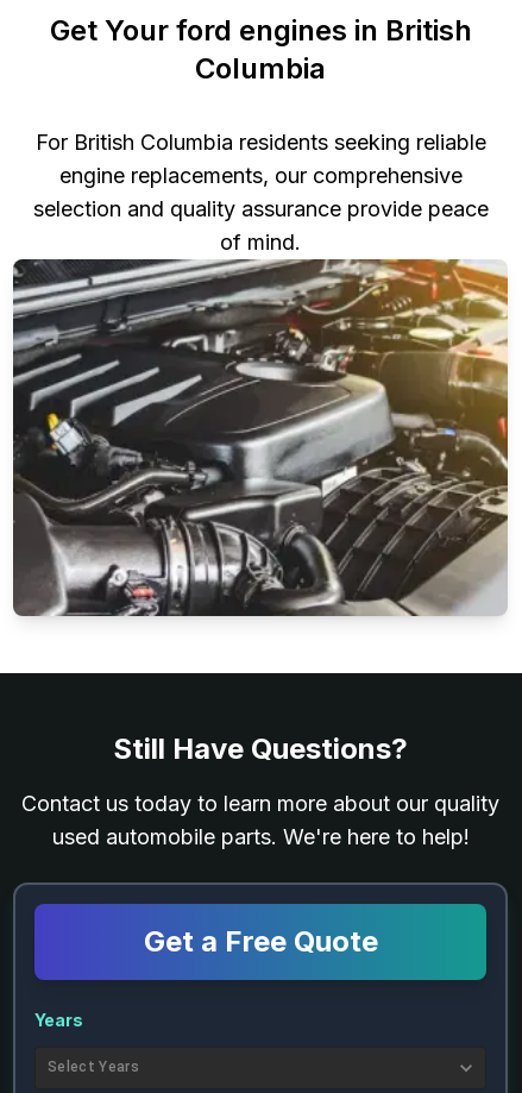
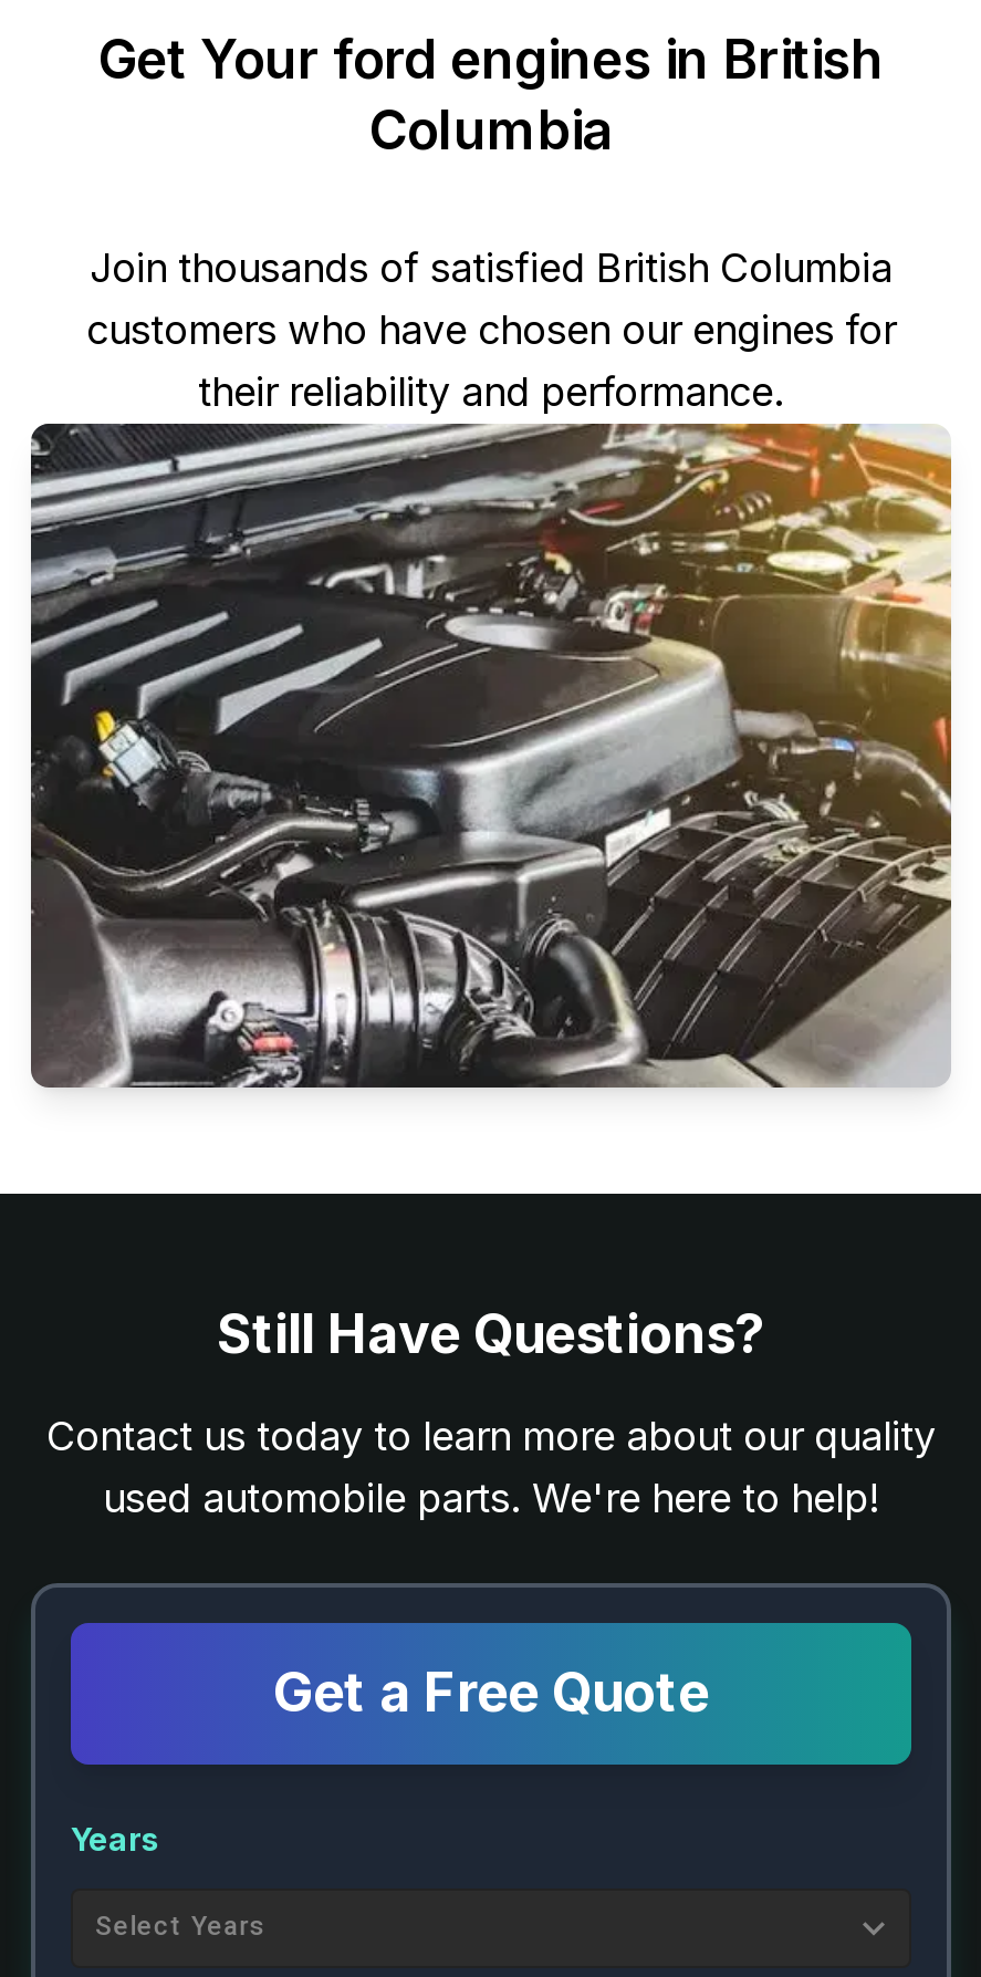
- For British Columbia residents seeking reliable
- engine replacements, our comprehensive
- selection and quality assurance provide peace
- of mind.
+ Join thousands of satisfied British Columbia
+ customers who have chosen our engines for
+ their reliability and performance.
